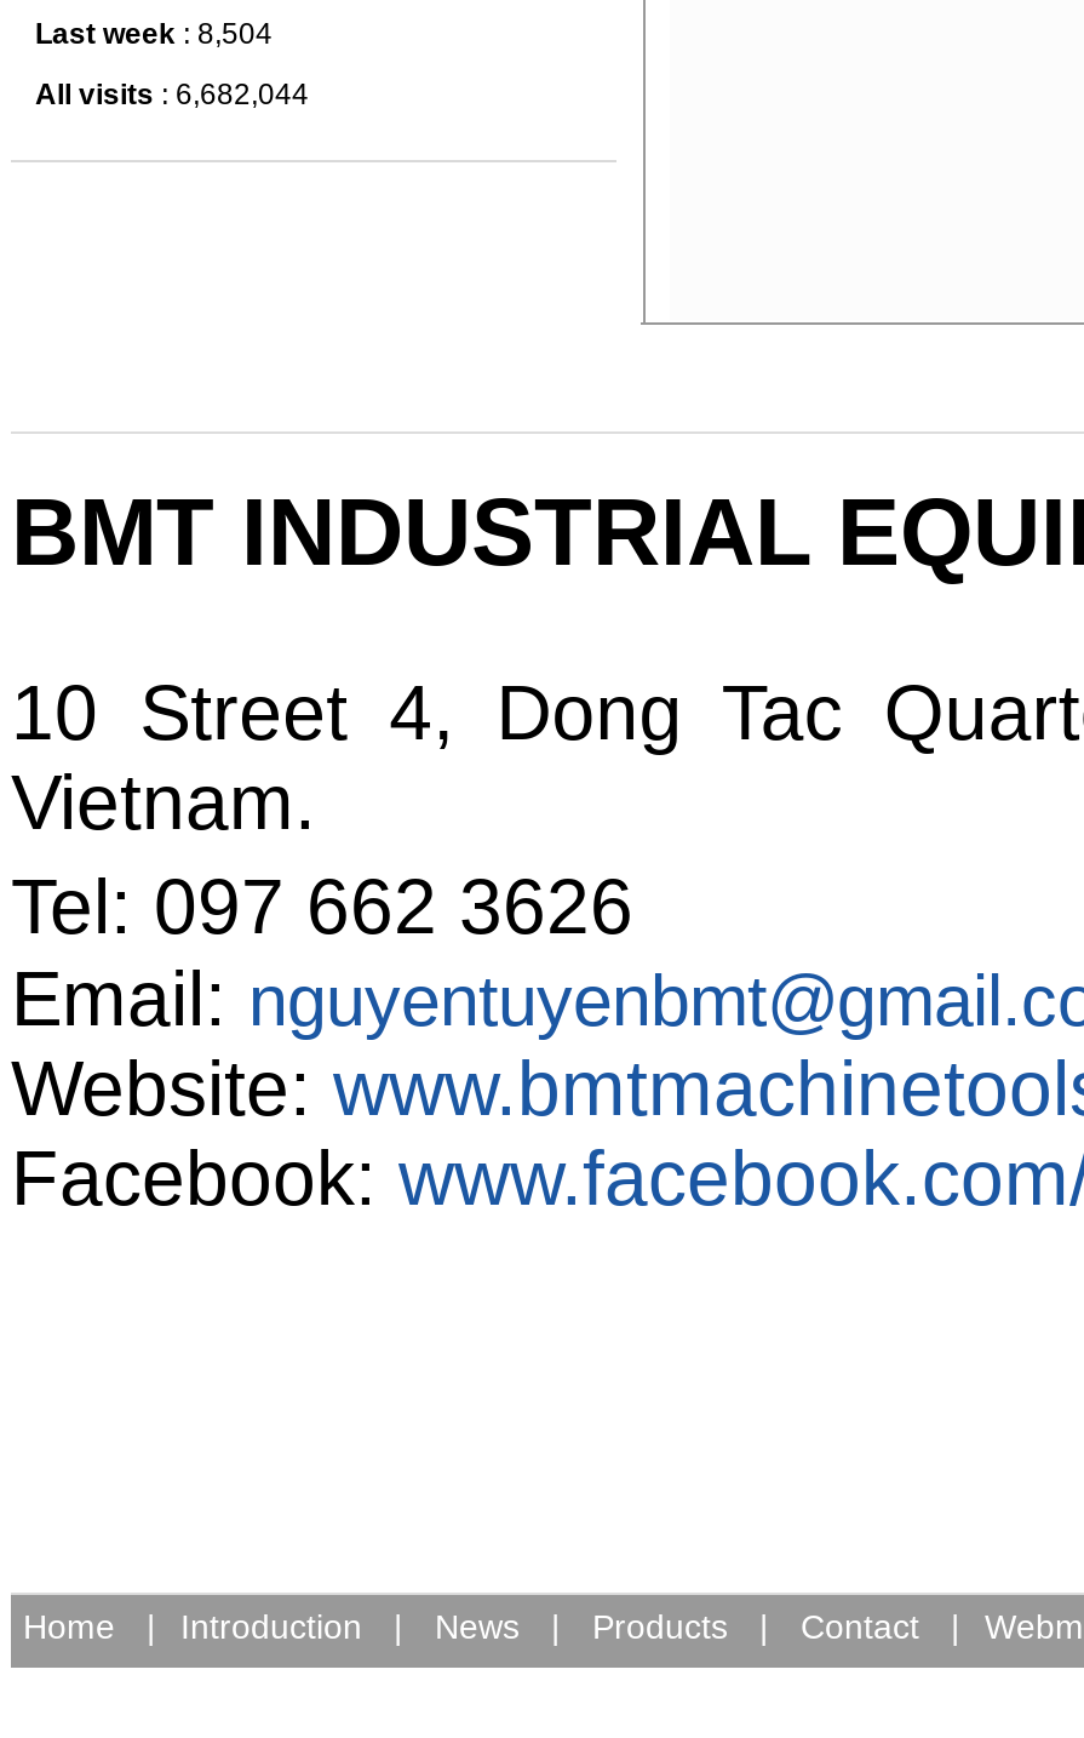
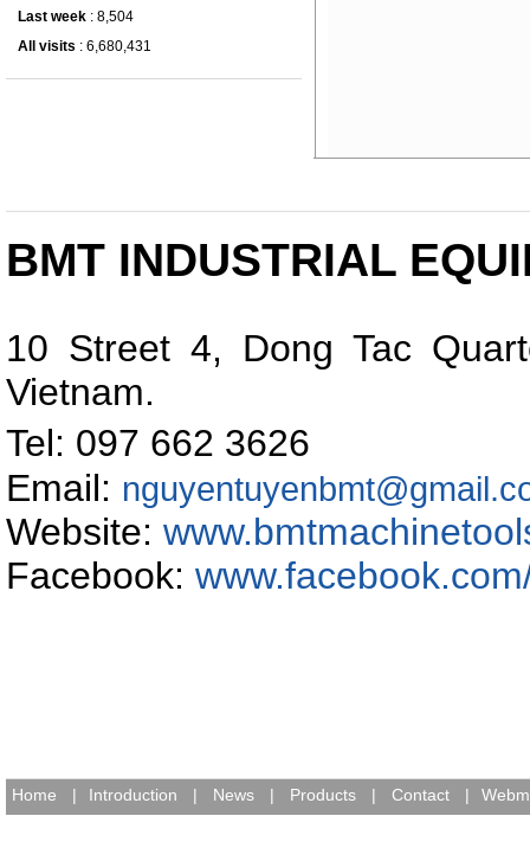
- All visits: 6,682,044
+ All visits: 6,680,431
